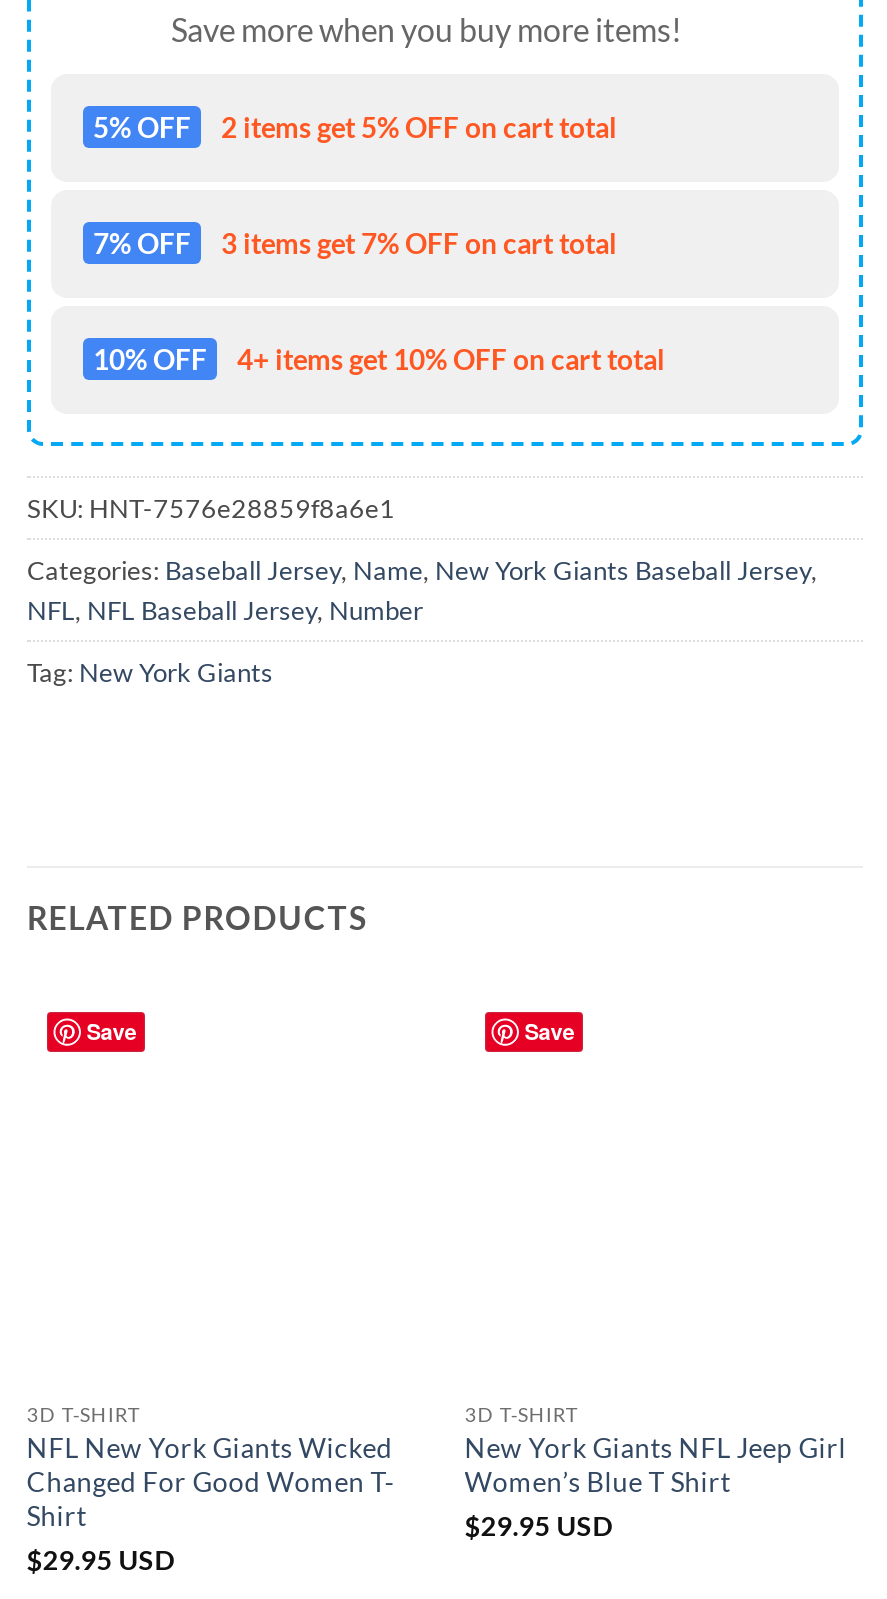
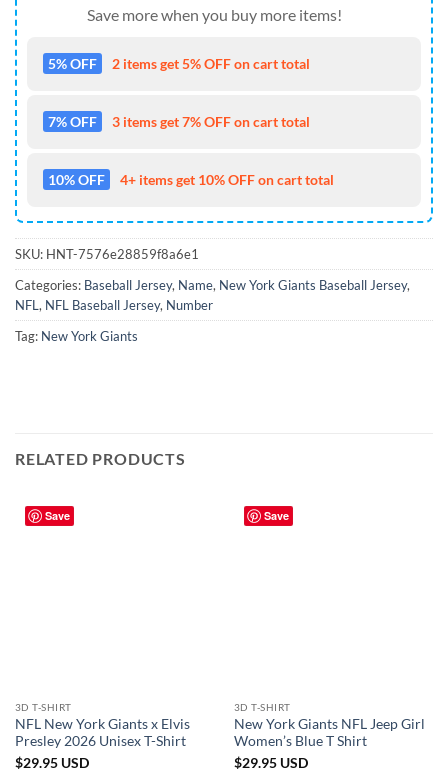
- NFL New York Giants Wicked
- Changed For Good Women T-
- Shirt
+ NFL New York Giants x Elvis
+ Presley 2026 Unisex T-Shirt
